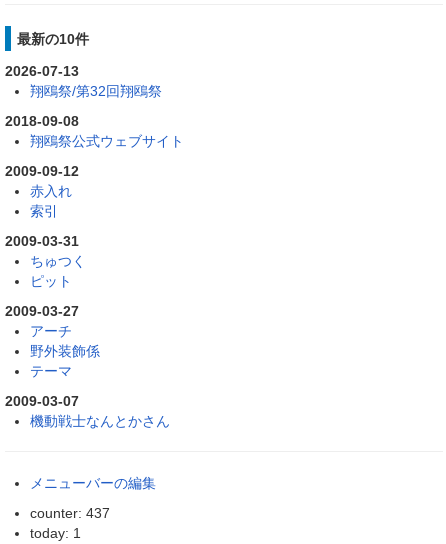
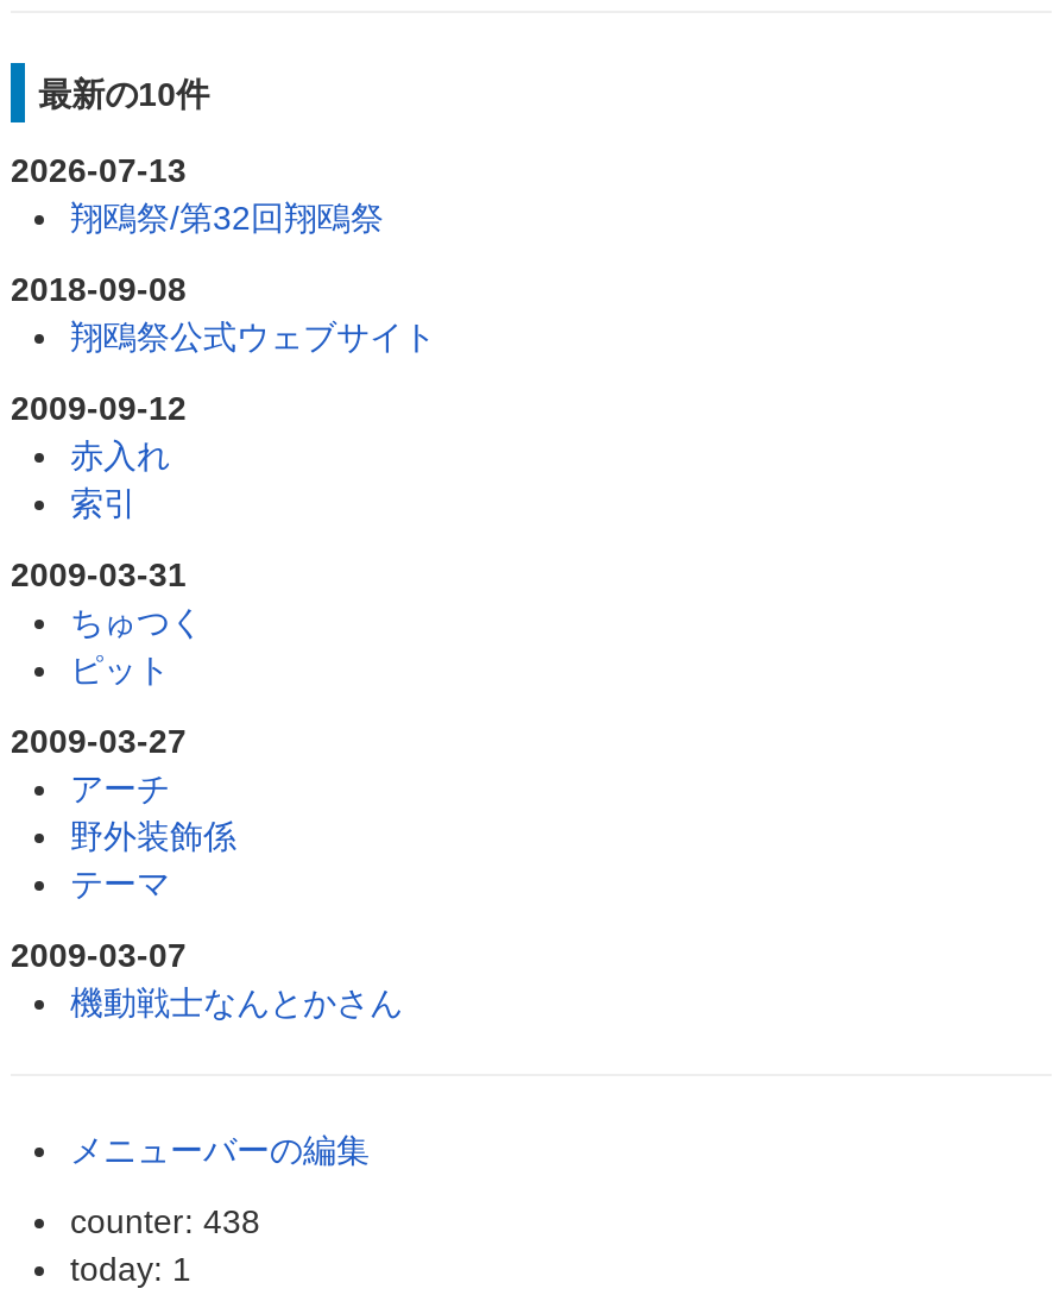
- counter: 437
+ counter: 438
